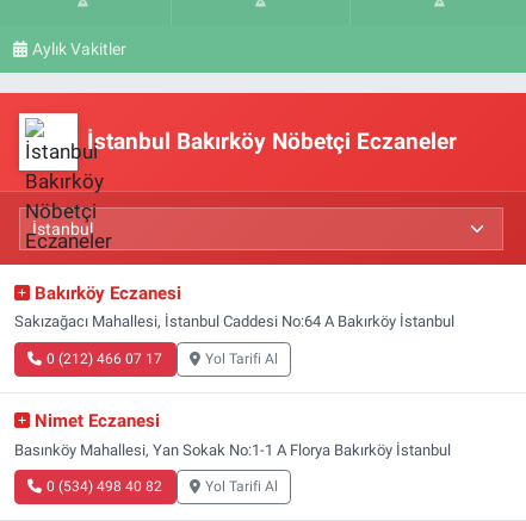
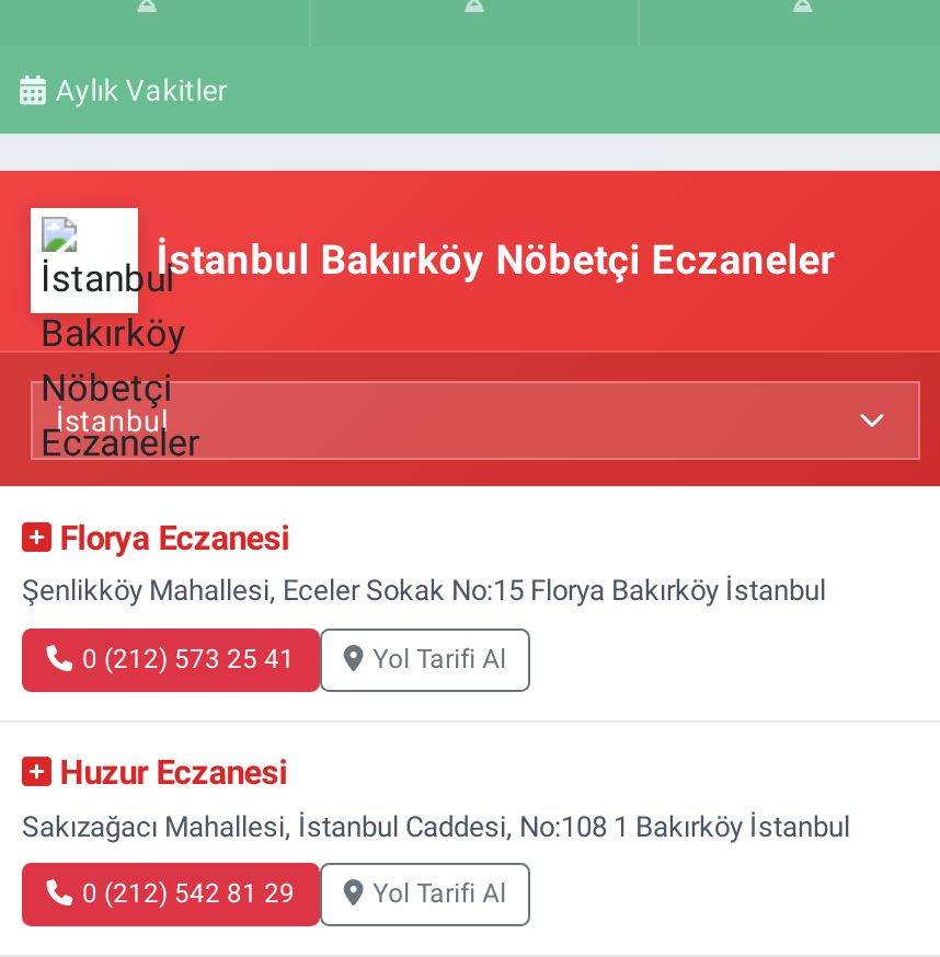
- Bakırköy Eczanesi
+ Florya Eczanesi

- Sakızağacı Mahallesi, İstanbul Caddesi No:64 A Bakırköy İstanbul
+ Şenlikköy Mahallesi, Eceler Sokak No:15 Florya Bakırköy İstanbul

- 0 (212) 466 07 17
+ 0 (212) 573 25 41

- Nimet Eczanesi
- Basınköy Mahallesi, Yan Sokak No:1-1 A Florya Bakırköy İstanbul
+ Huzur Eczanesi
+ Sakızağacı Mahallesi, İstanbul Caddesi, No:108 1 Bakırköy İstanbul

- 0 (534) 498 40 82
+ 0 (212) 542 81 29
